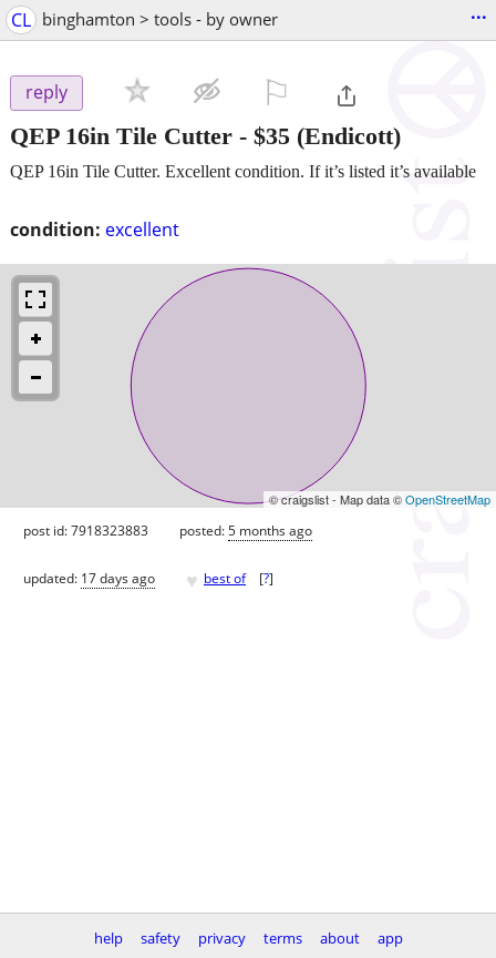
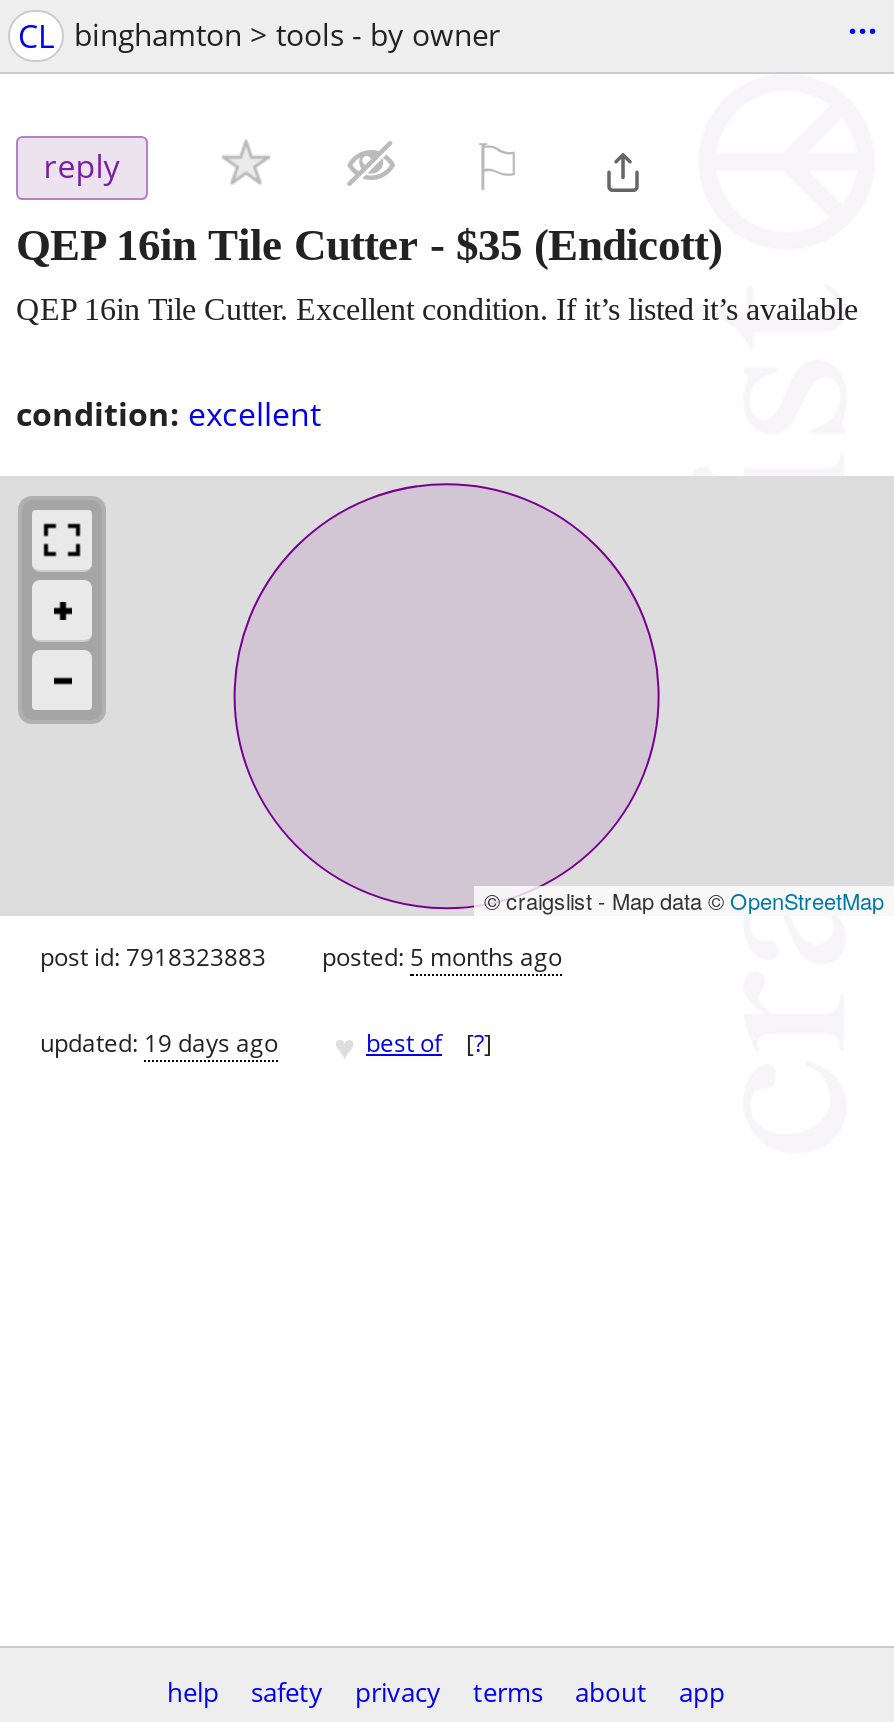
- updated: 17 days ago
+ updated: 19 days ago
